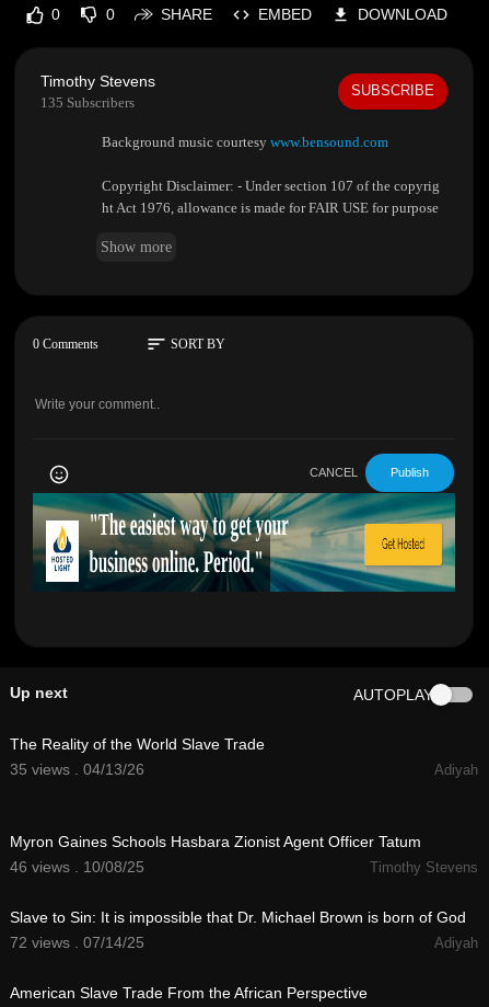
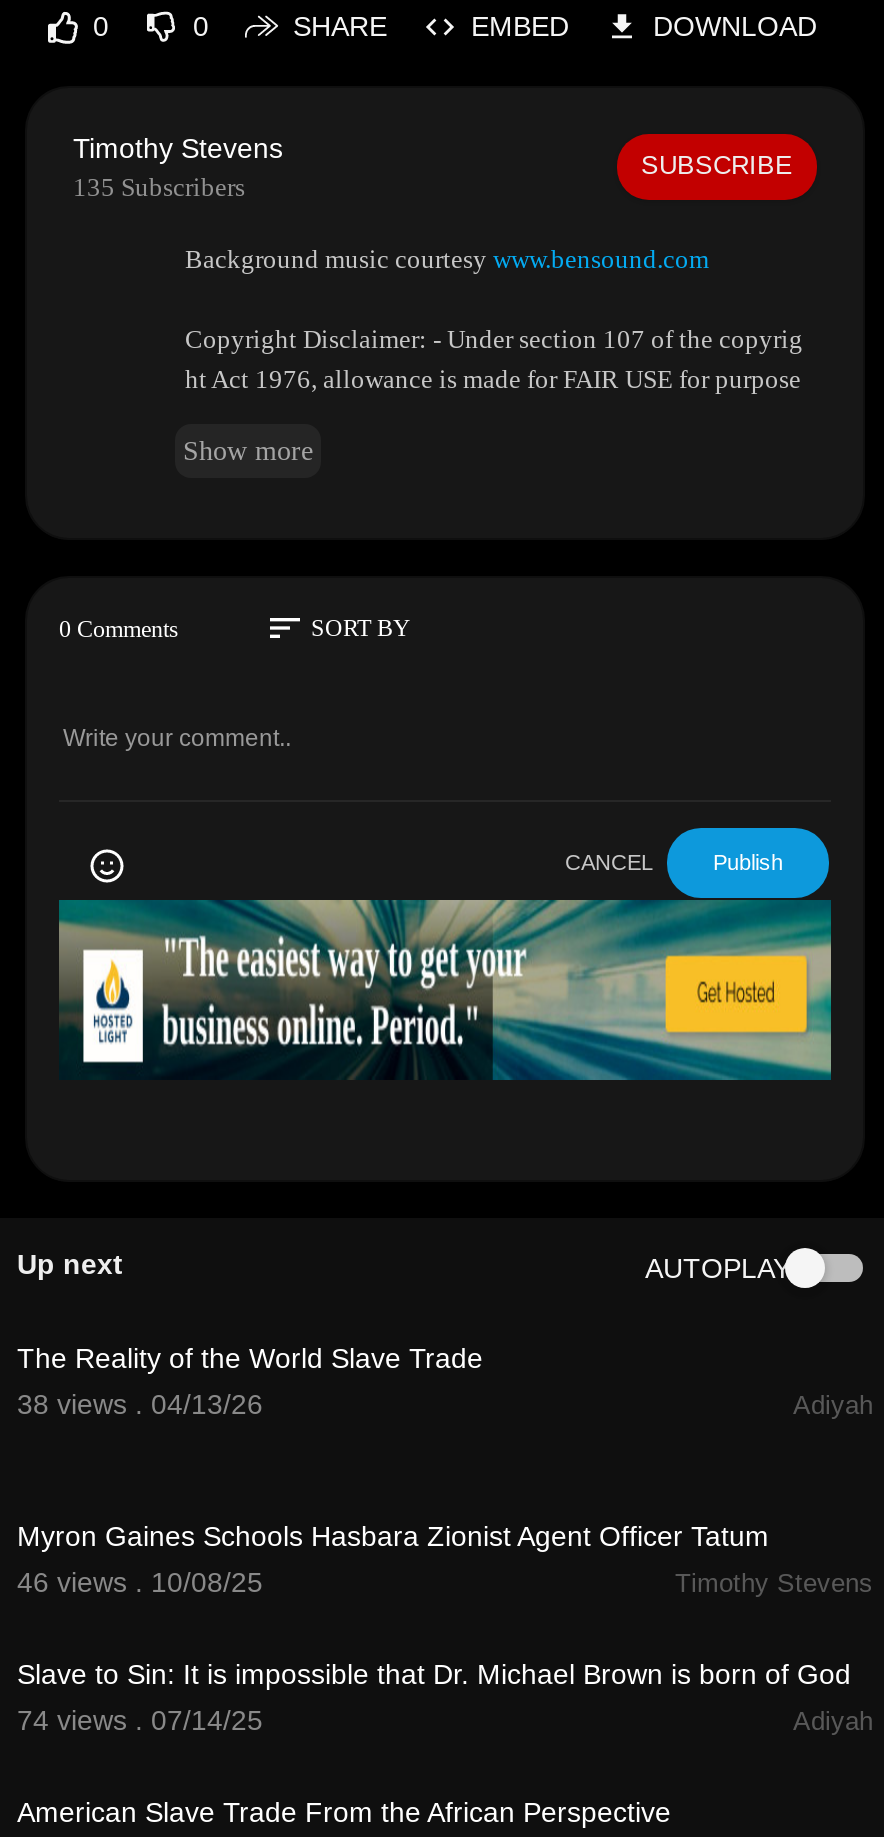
- 35 views . 04/13/26
+ 38 views . 04/13/26

- 72 views . 07/14/25
+ 74 views . 07/14/25
